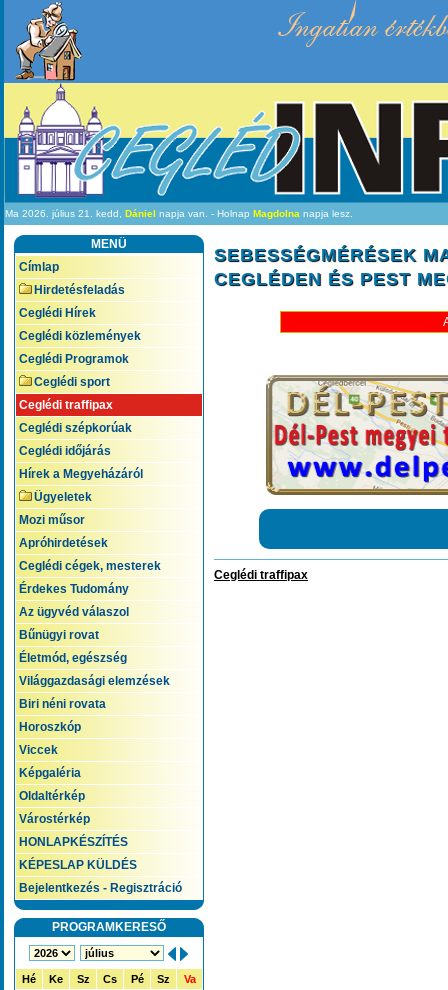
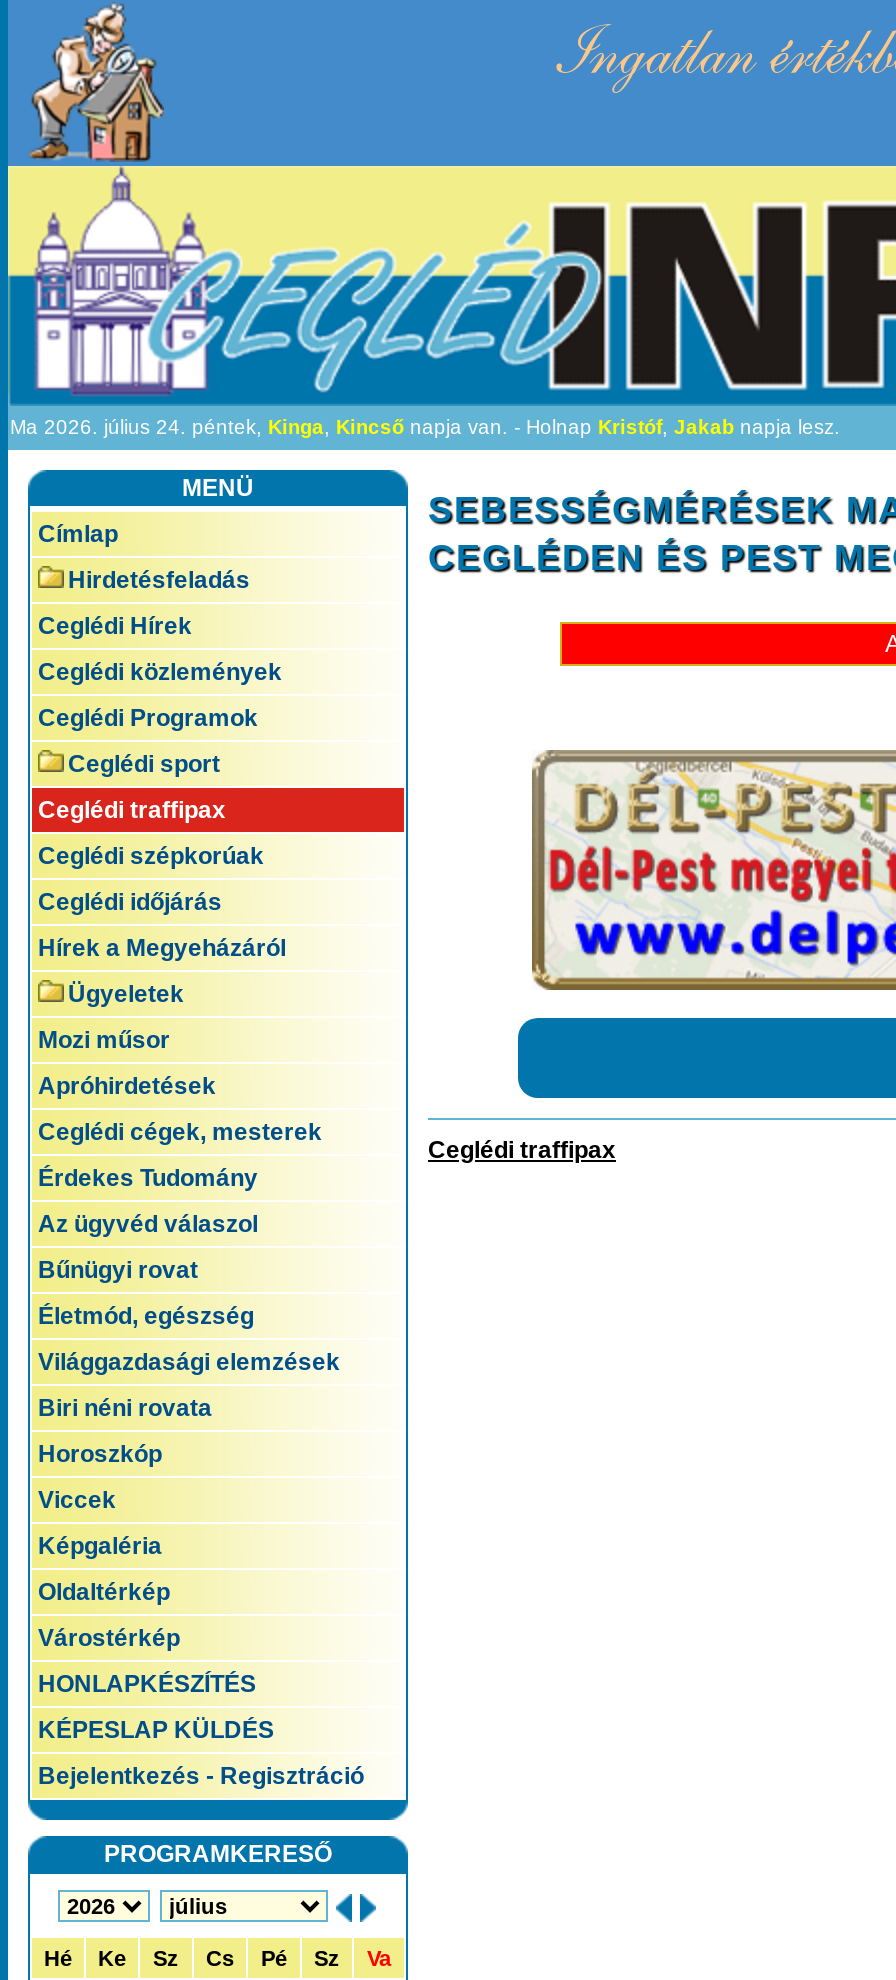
- Ma 2026. július 21. kedd, Dániel napja van. - Holnap Magdolna napja lesz.
+ Ma 2026. július 24. péntek, Kinga, Kincső napja van. - Holnap Kristóf, Jakab napja lesz.
